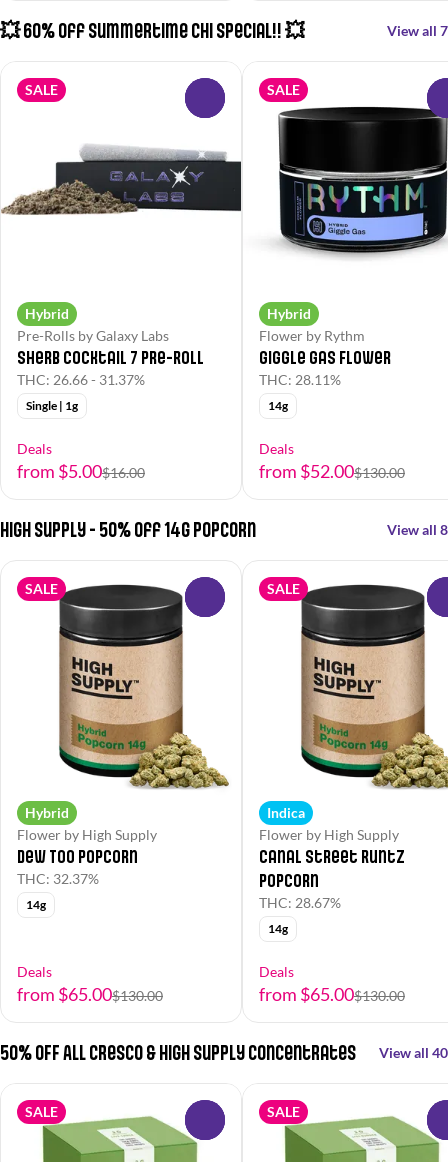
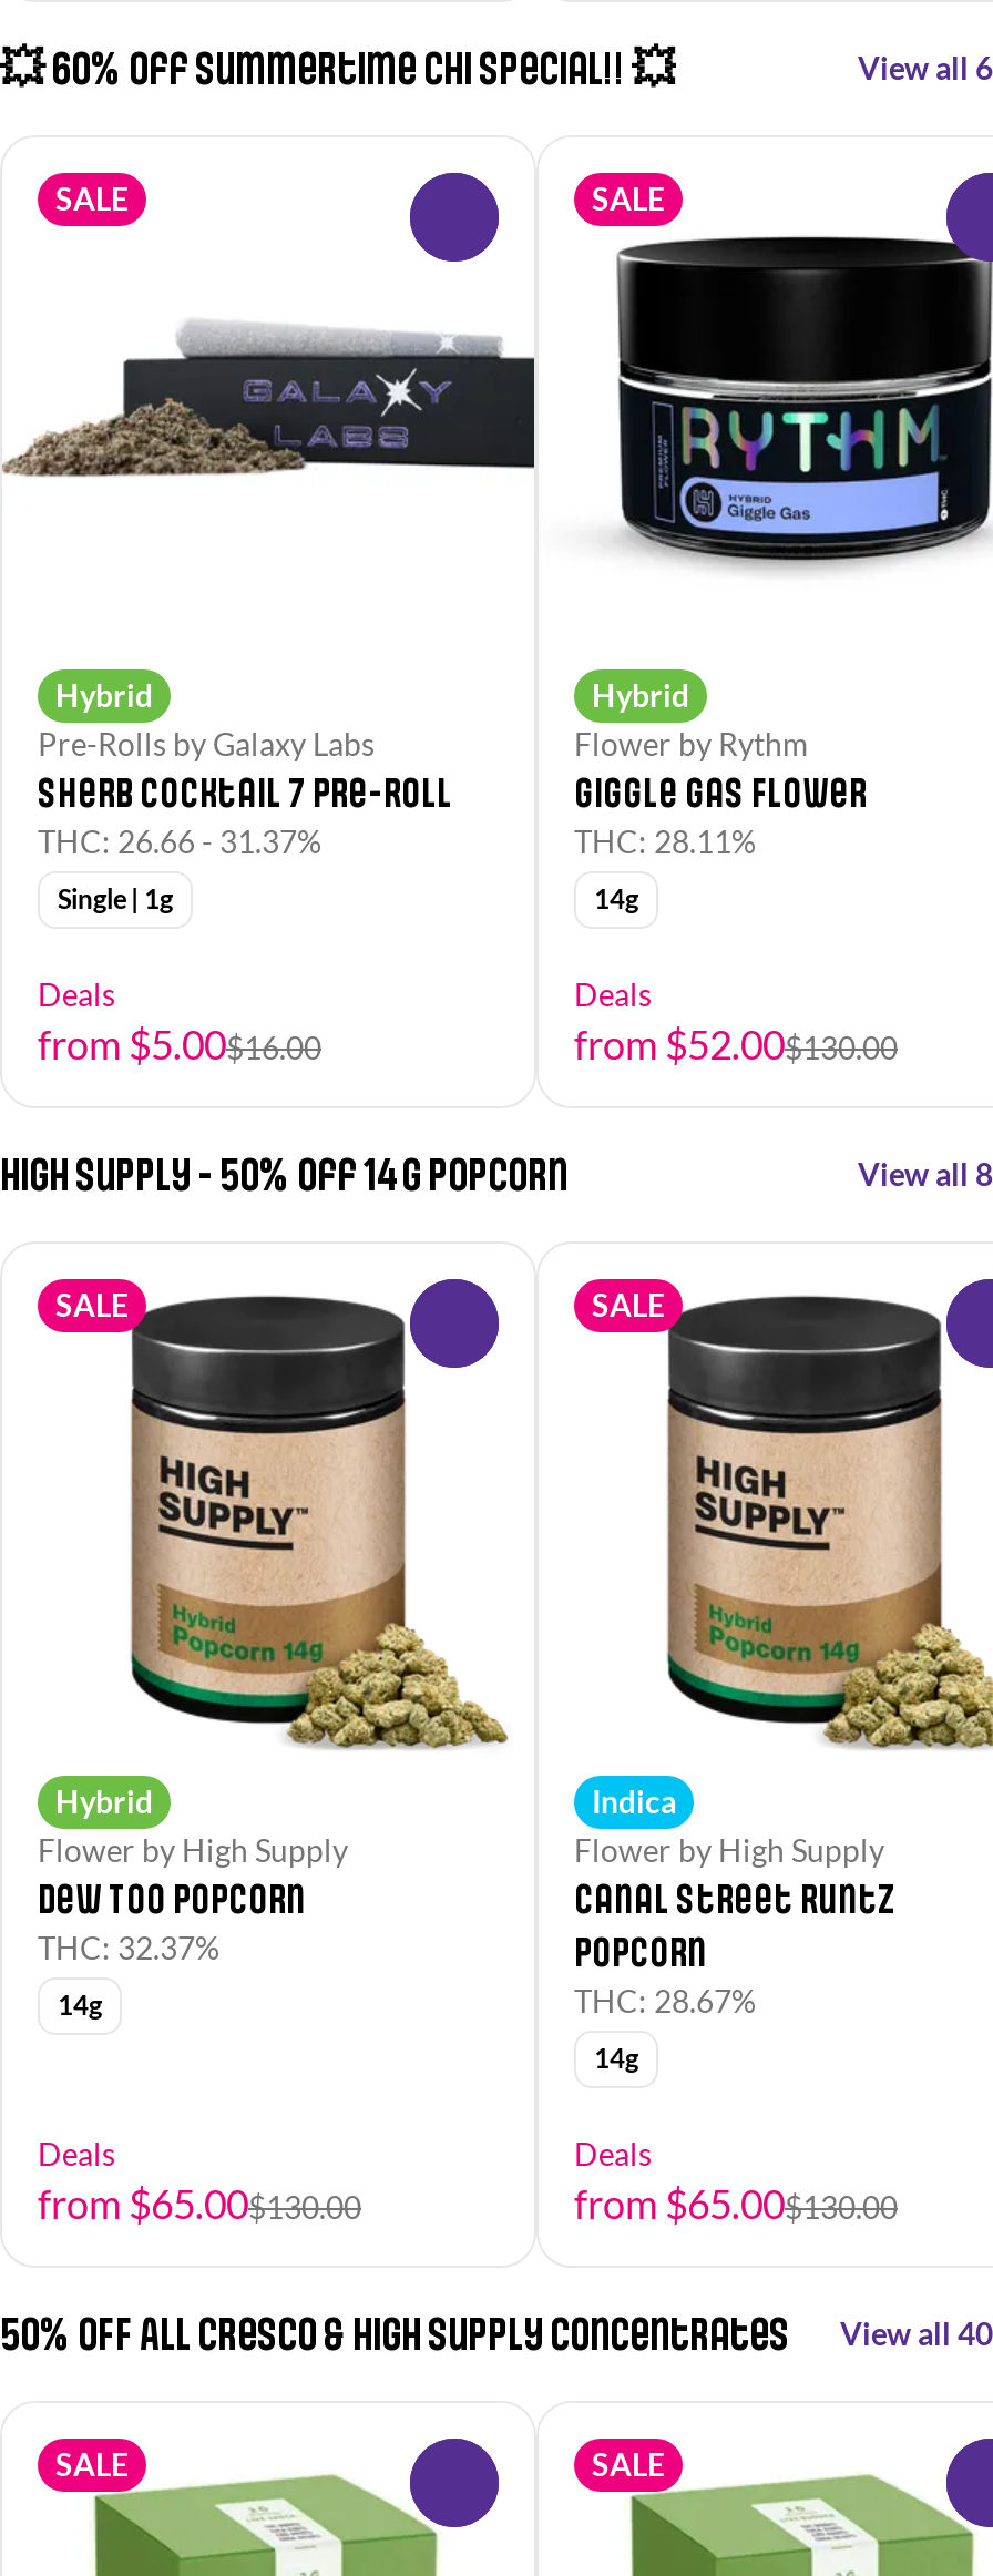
- View all 7
+ View all 6
